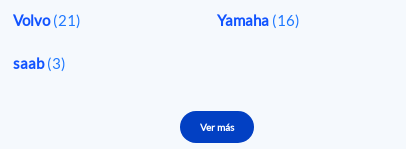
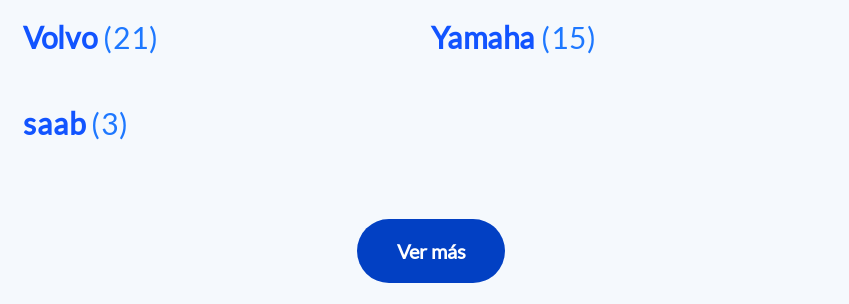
- Yamaha (16)
+ Yamaha (15)
